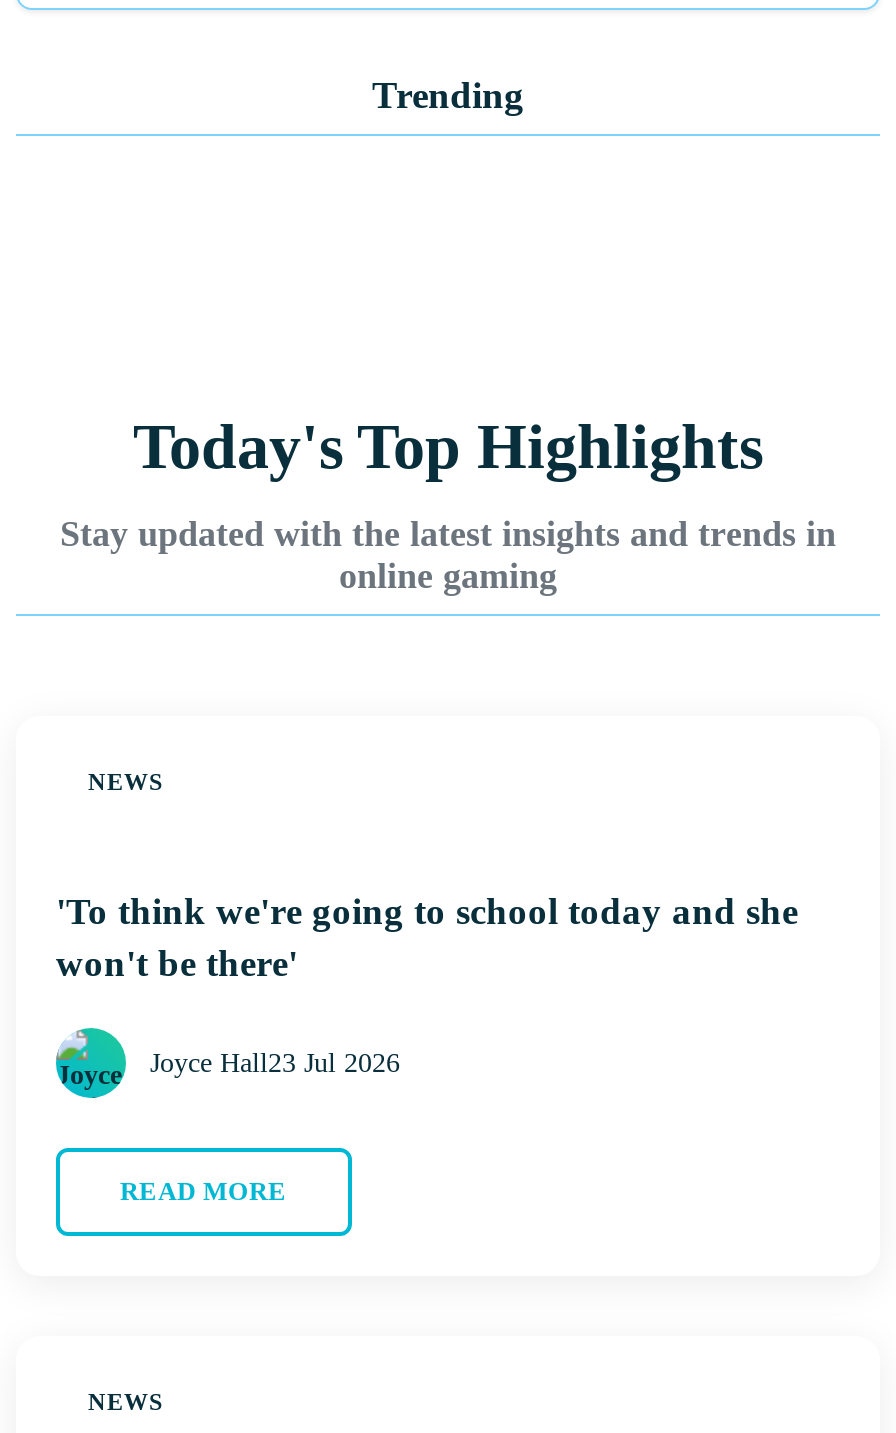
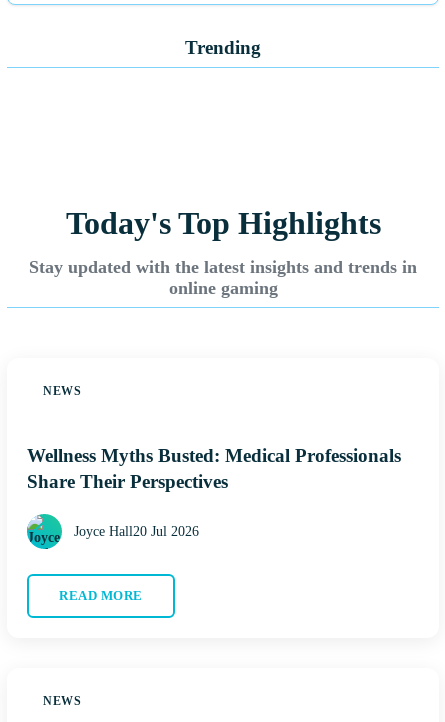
- 'To think we're going to school today and she
- won't be there'
+ Wellness Myths Busted: Medical Professionals
+ Share Their Perspectives

- Joyce Hall23 Jul 2026
+ Joyce Hall20 Jul 2026
